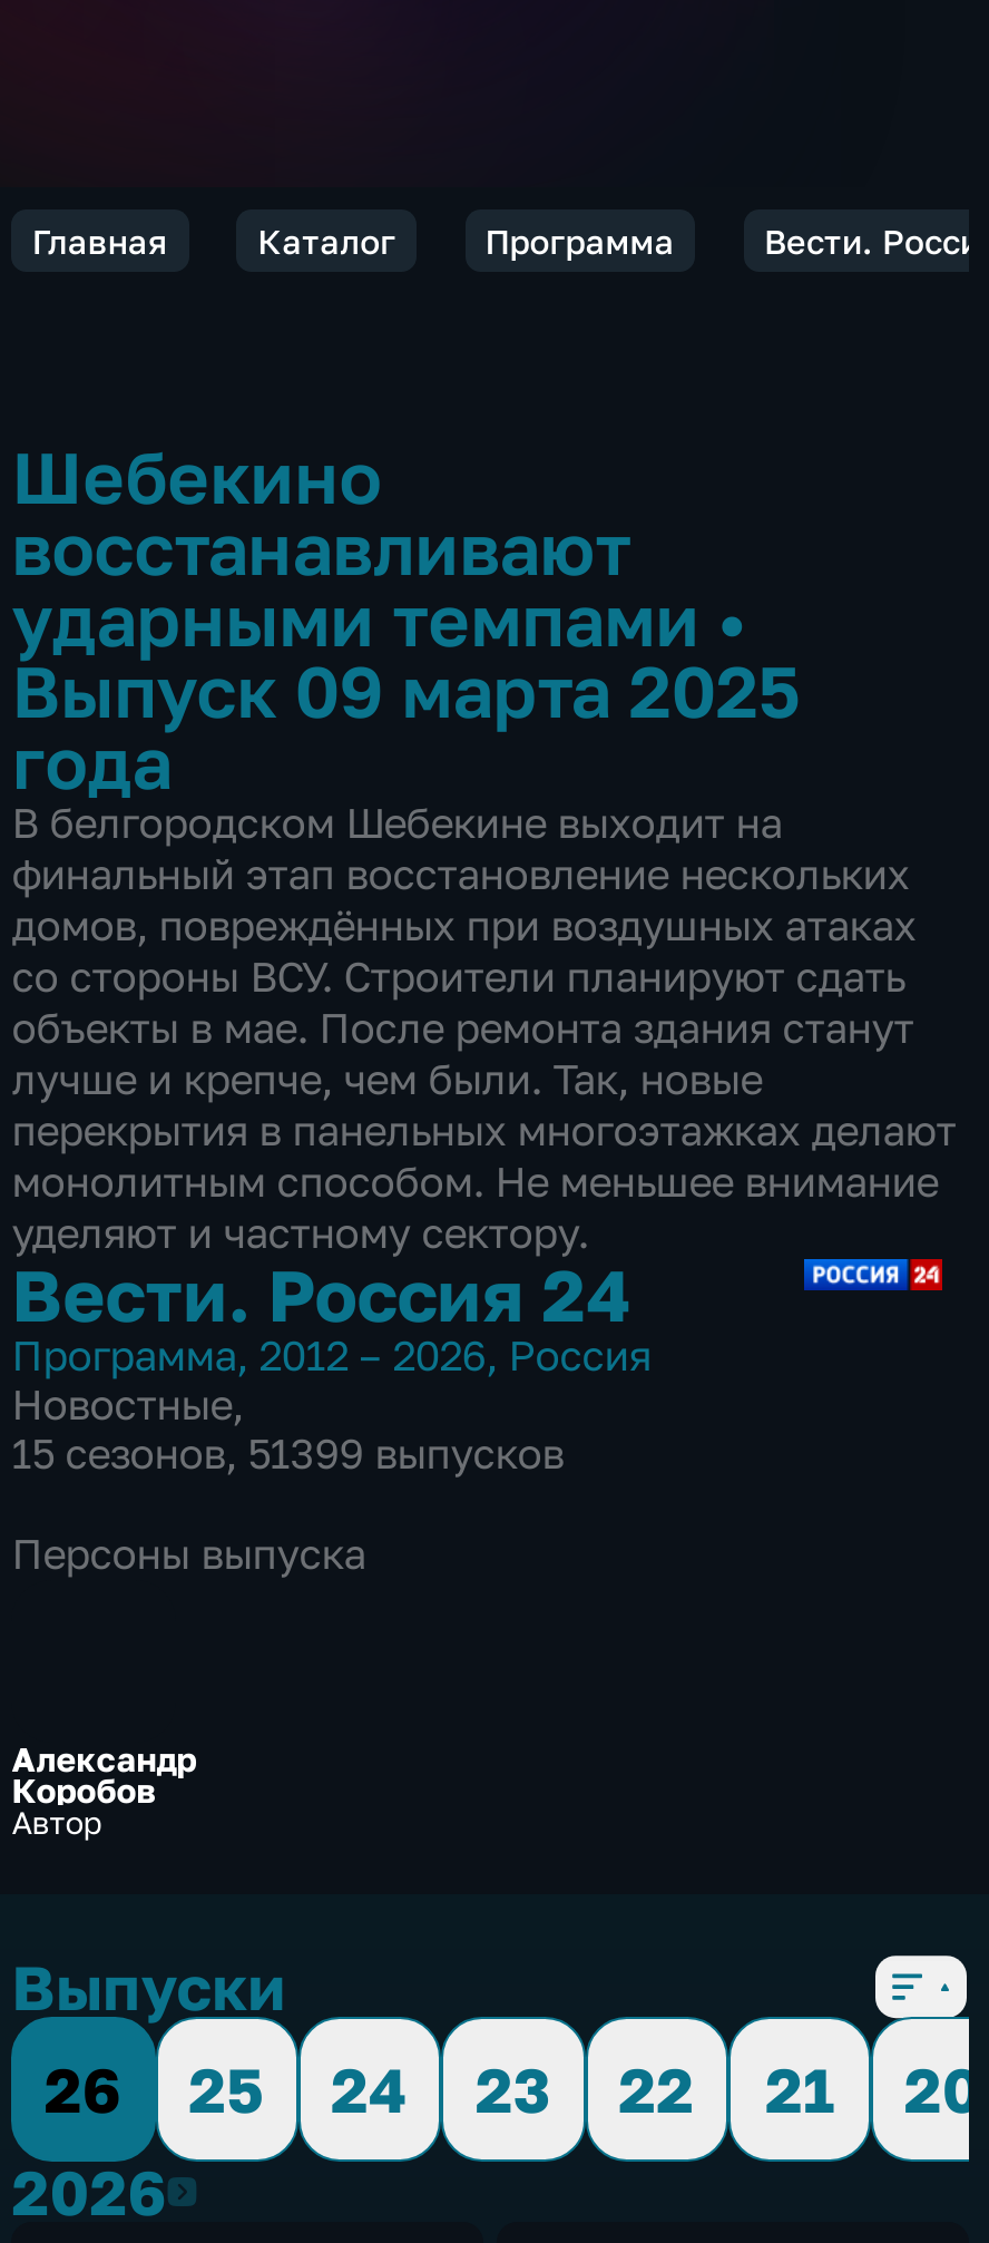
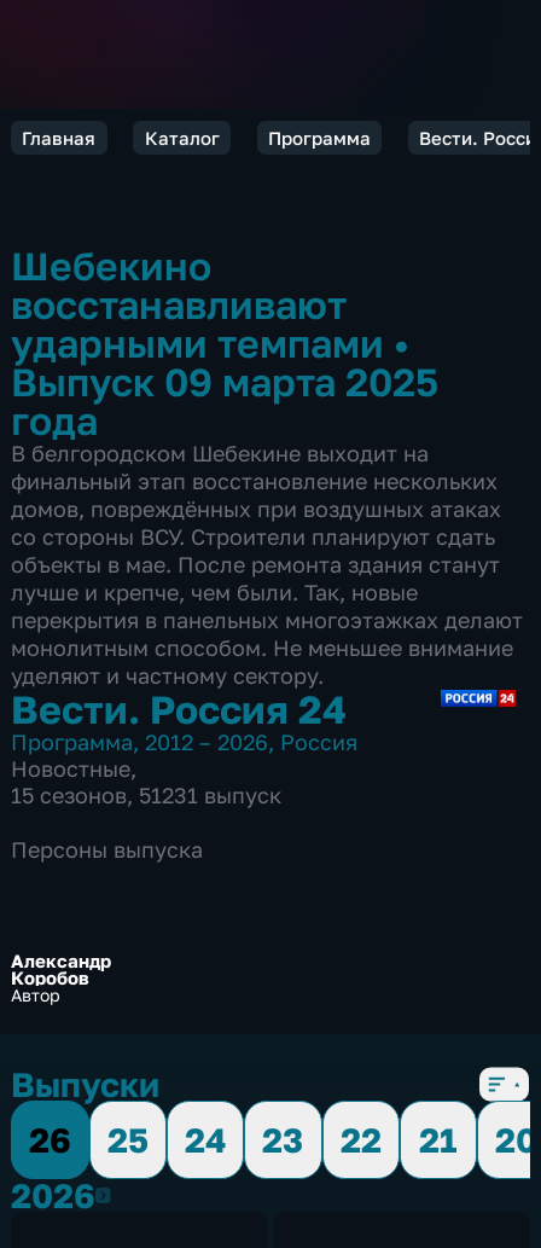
- 15 сезонов, 51399 выпусков
+ 15 сезонов, 51231 выпуск
